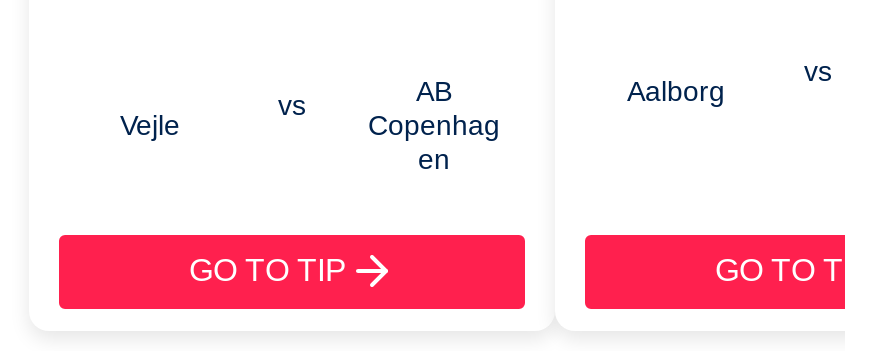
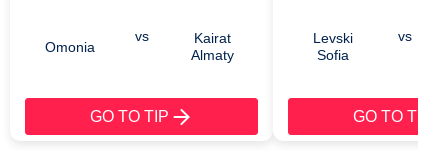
- AB
- Copenhag
- en
+ Kairat
+ Almaty

- Aalborg
+ Levski
+ Sofia

- Vejle
+ Omonia
